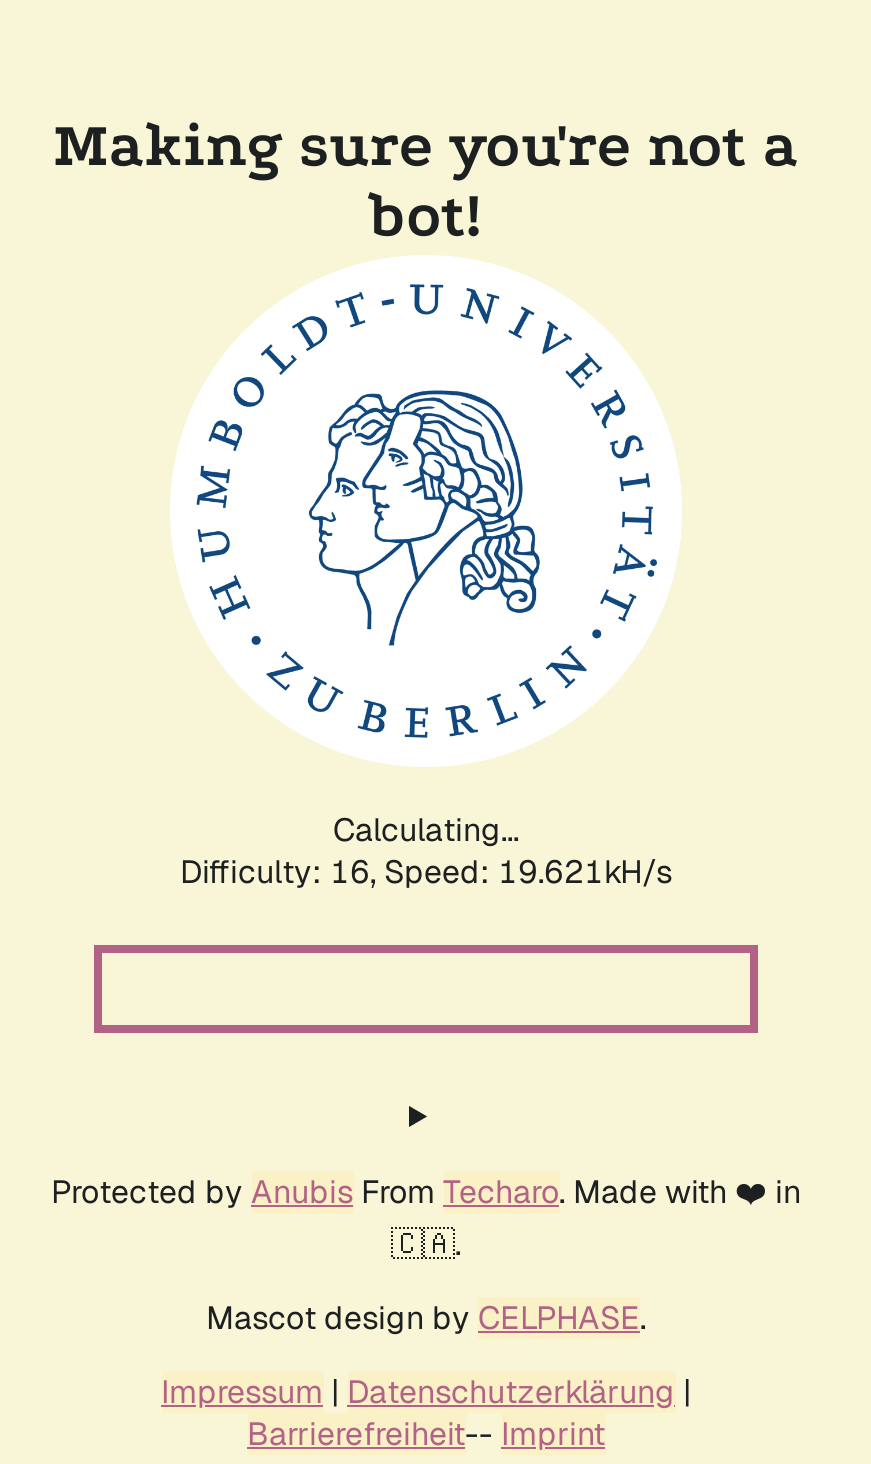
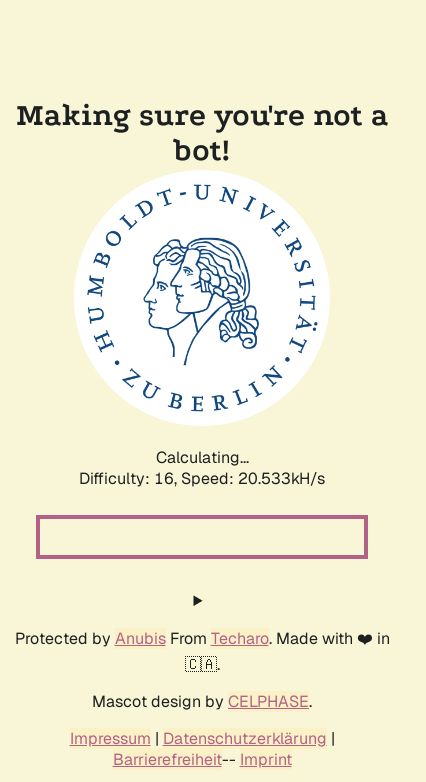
- Difficulty: 16, Speed: 19.621kH/s
+ Difficulty: 16, Speed: 20.533kH/s
